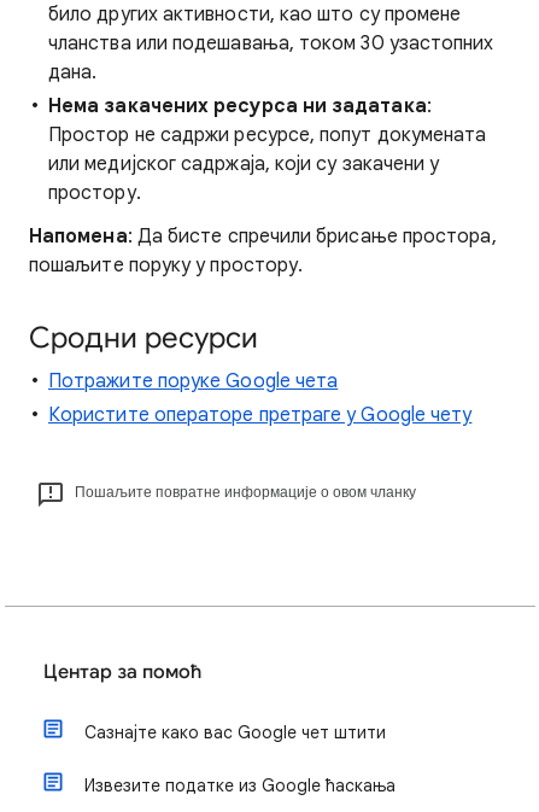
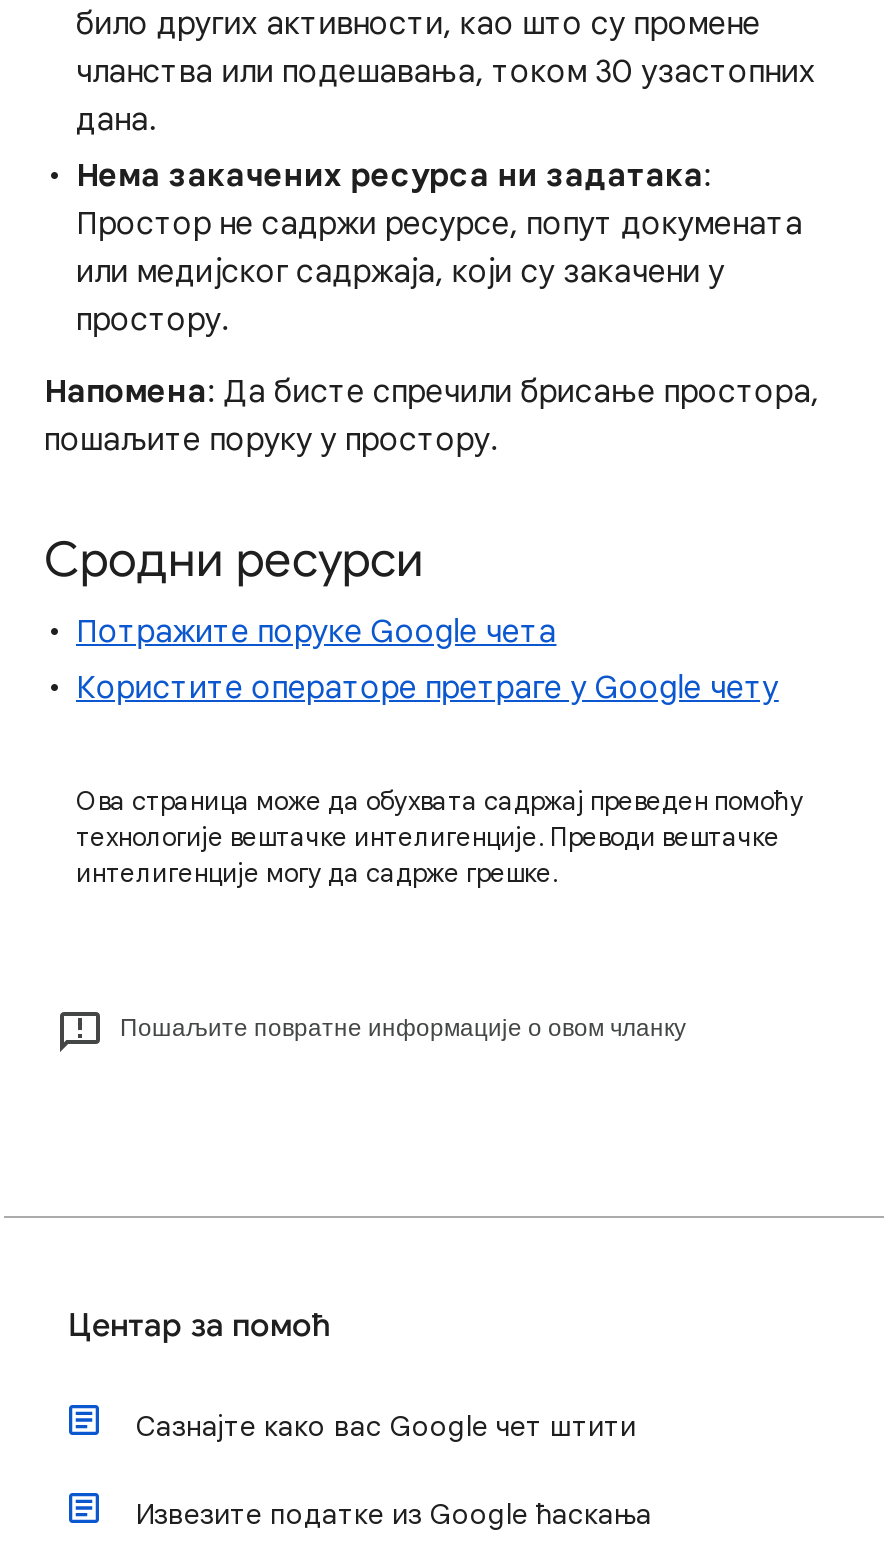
+ Ова страница може да обухвата садржај преведен помоћу
+ технологије вештачке интелигенције. Преводи вештачке
+ интелигенције могу да садрже грешке.
